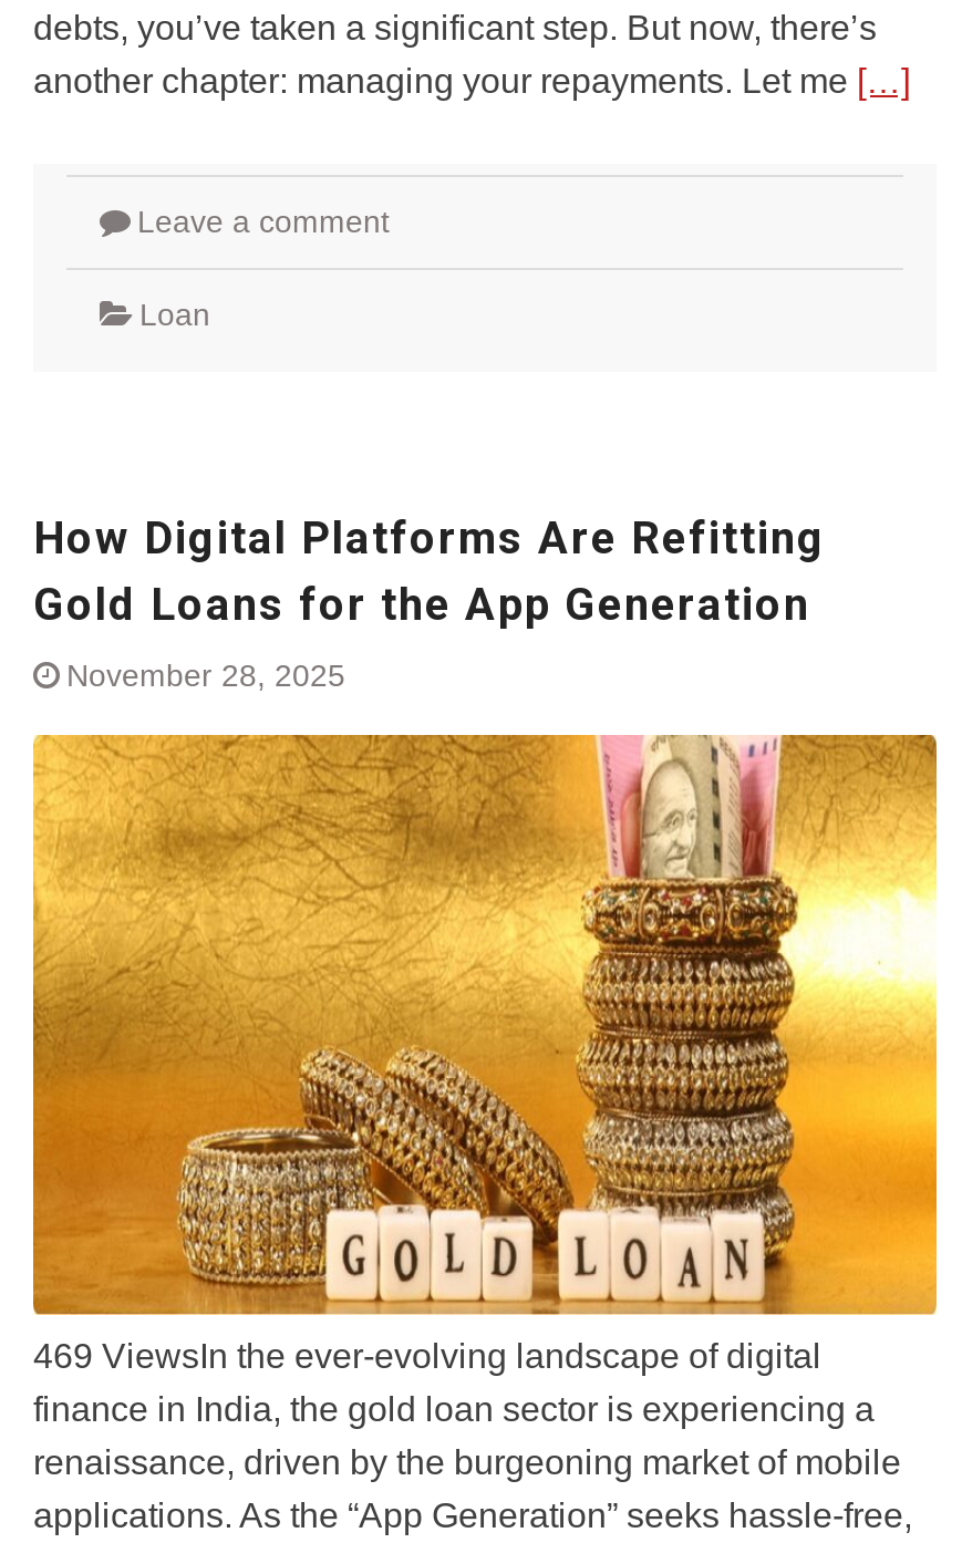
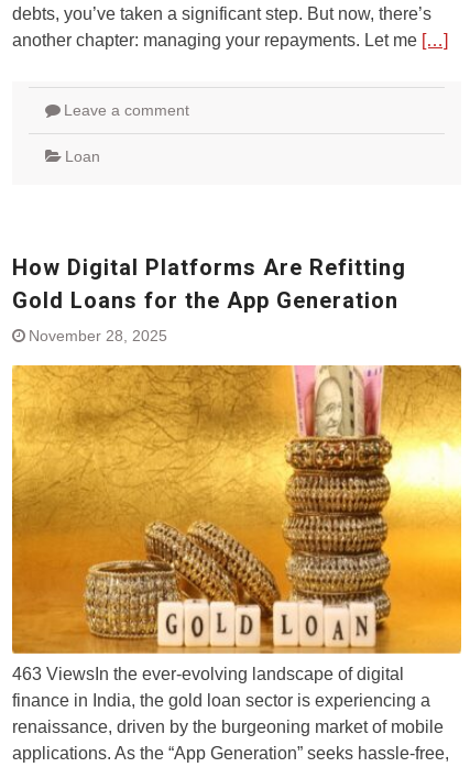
- 469 ViewsIn the ever-evolving landscape of digital
+ 463 ViewsIn the ever-evolving landscape of digital
